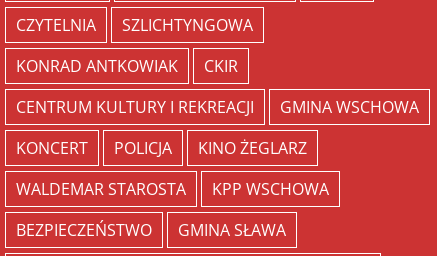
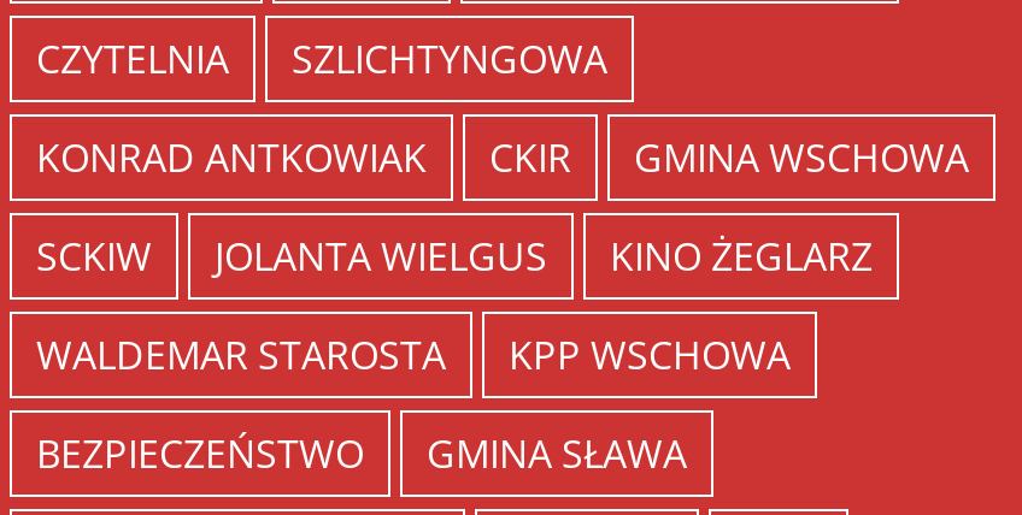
- CENTRUM KULTURY I REKREACJI

- KONCERT
- POLICJA
+ SCKIW
+ JOLANTA WIELGUS
